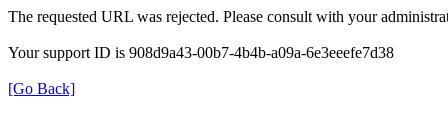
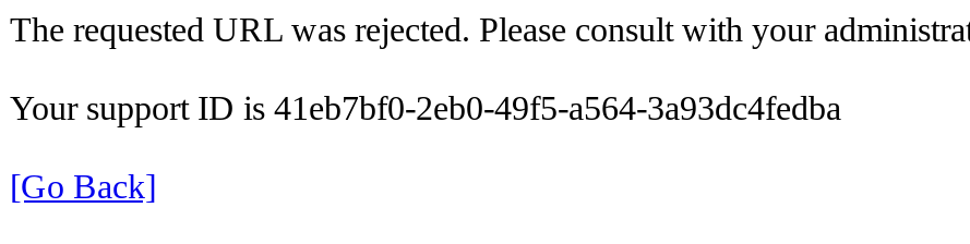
- Your support ID is 908d9a43-00b7-4b4b-a09a-6e3eeefe7d38
+ Your support ID is 41eb7bf0-2eb0-49f5-a564-3a93dc4fedba
